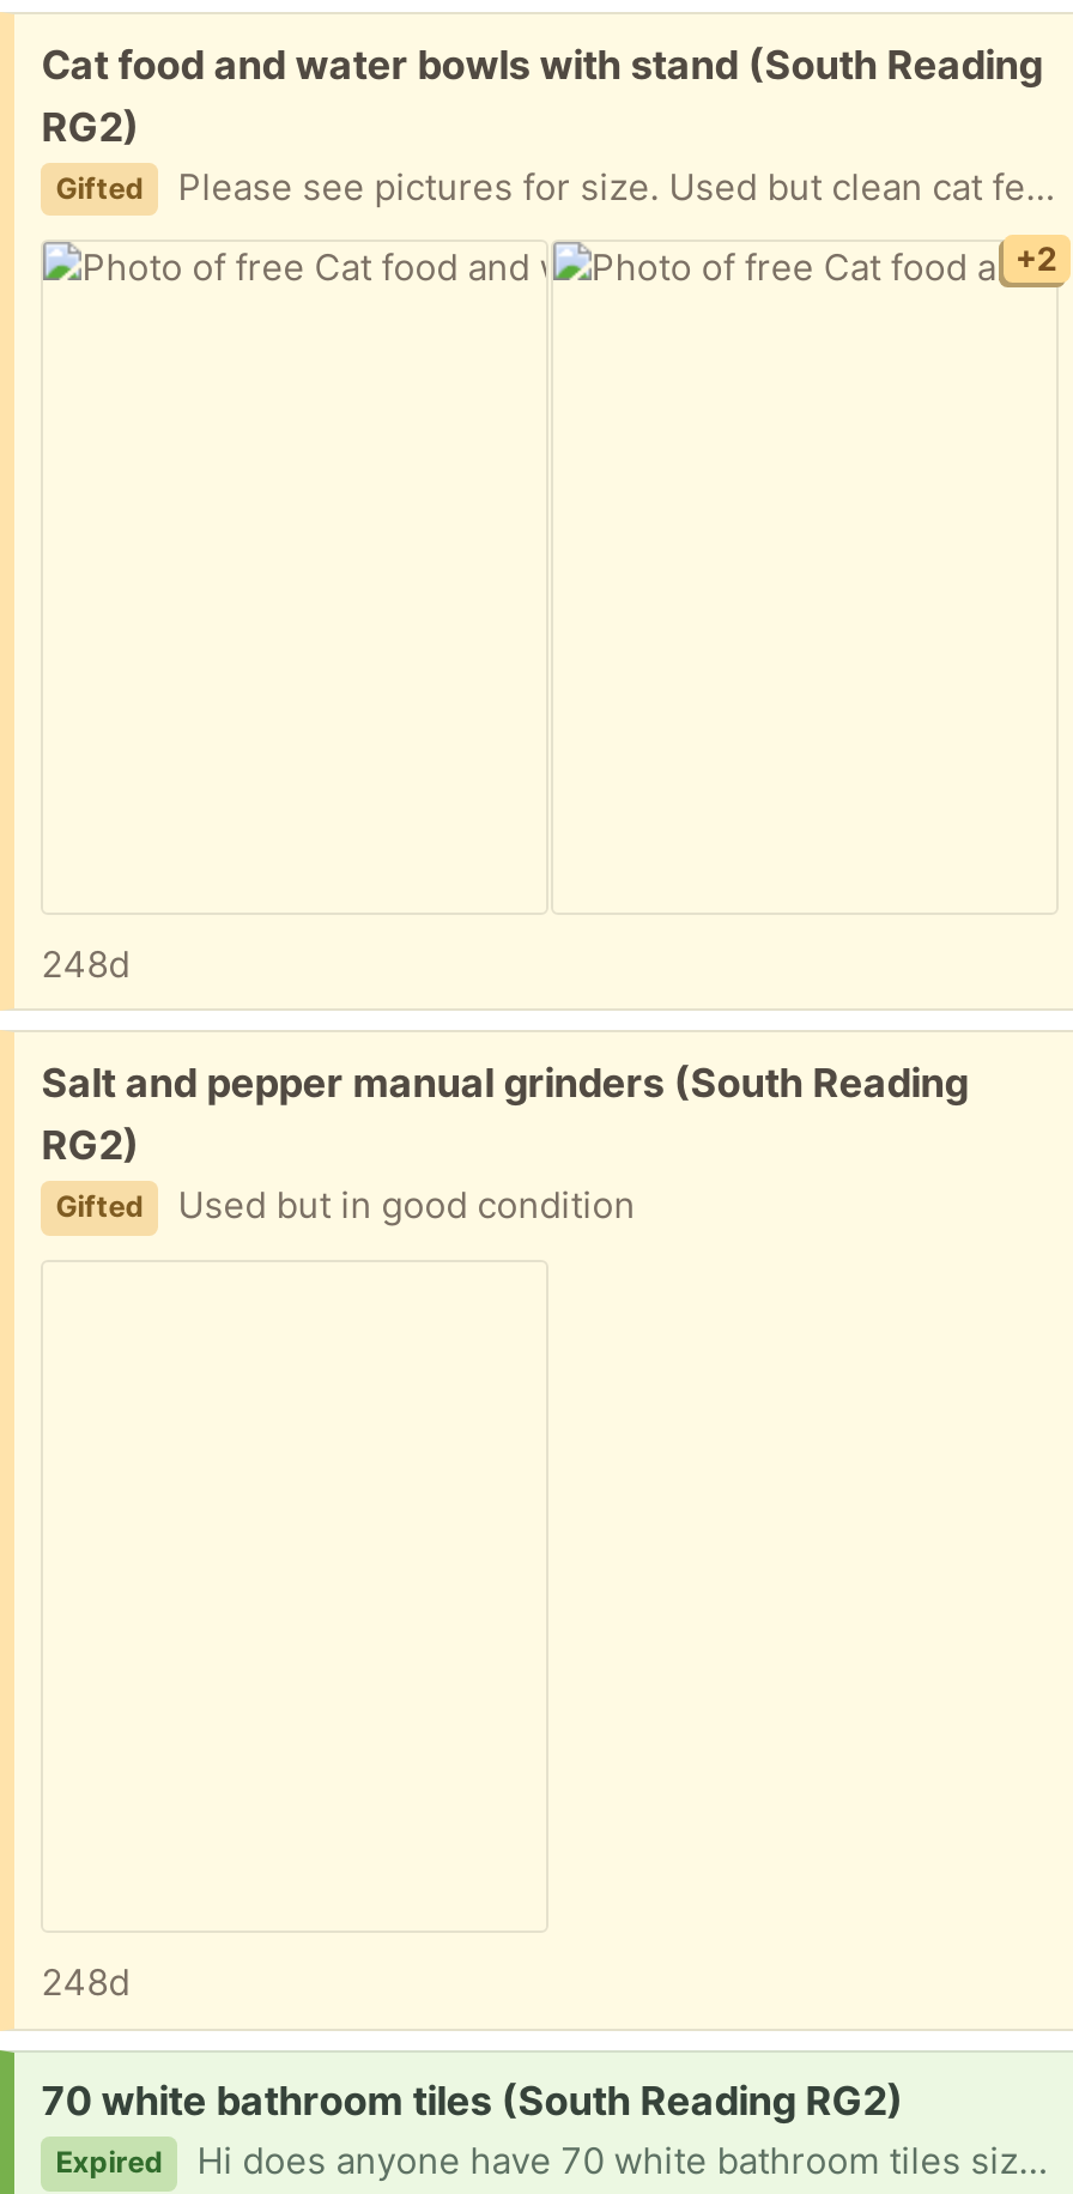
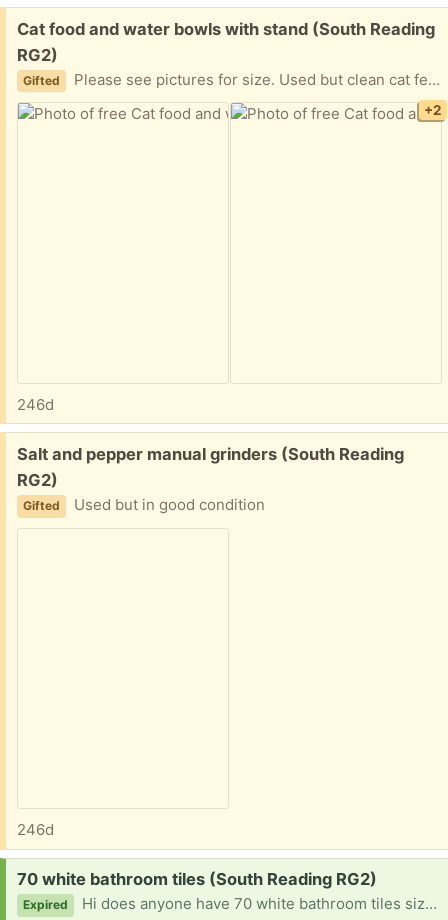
- 248d
+ 246d

- 248d
+ 246d
